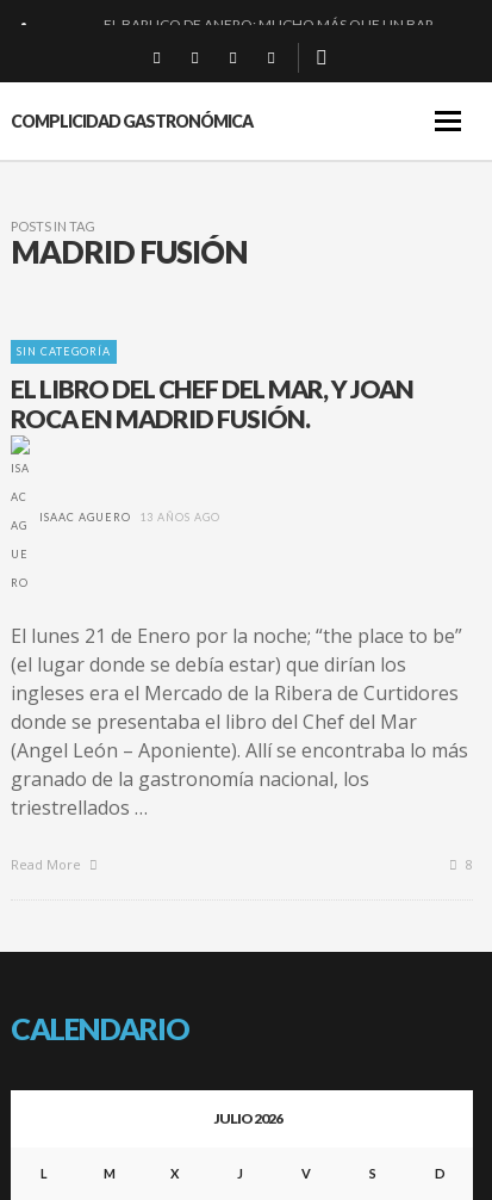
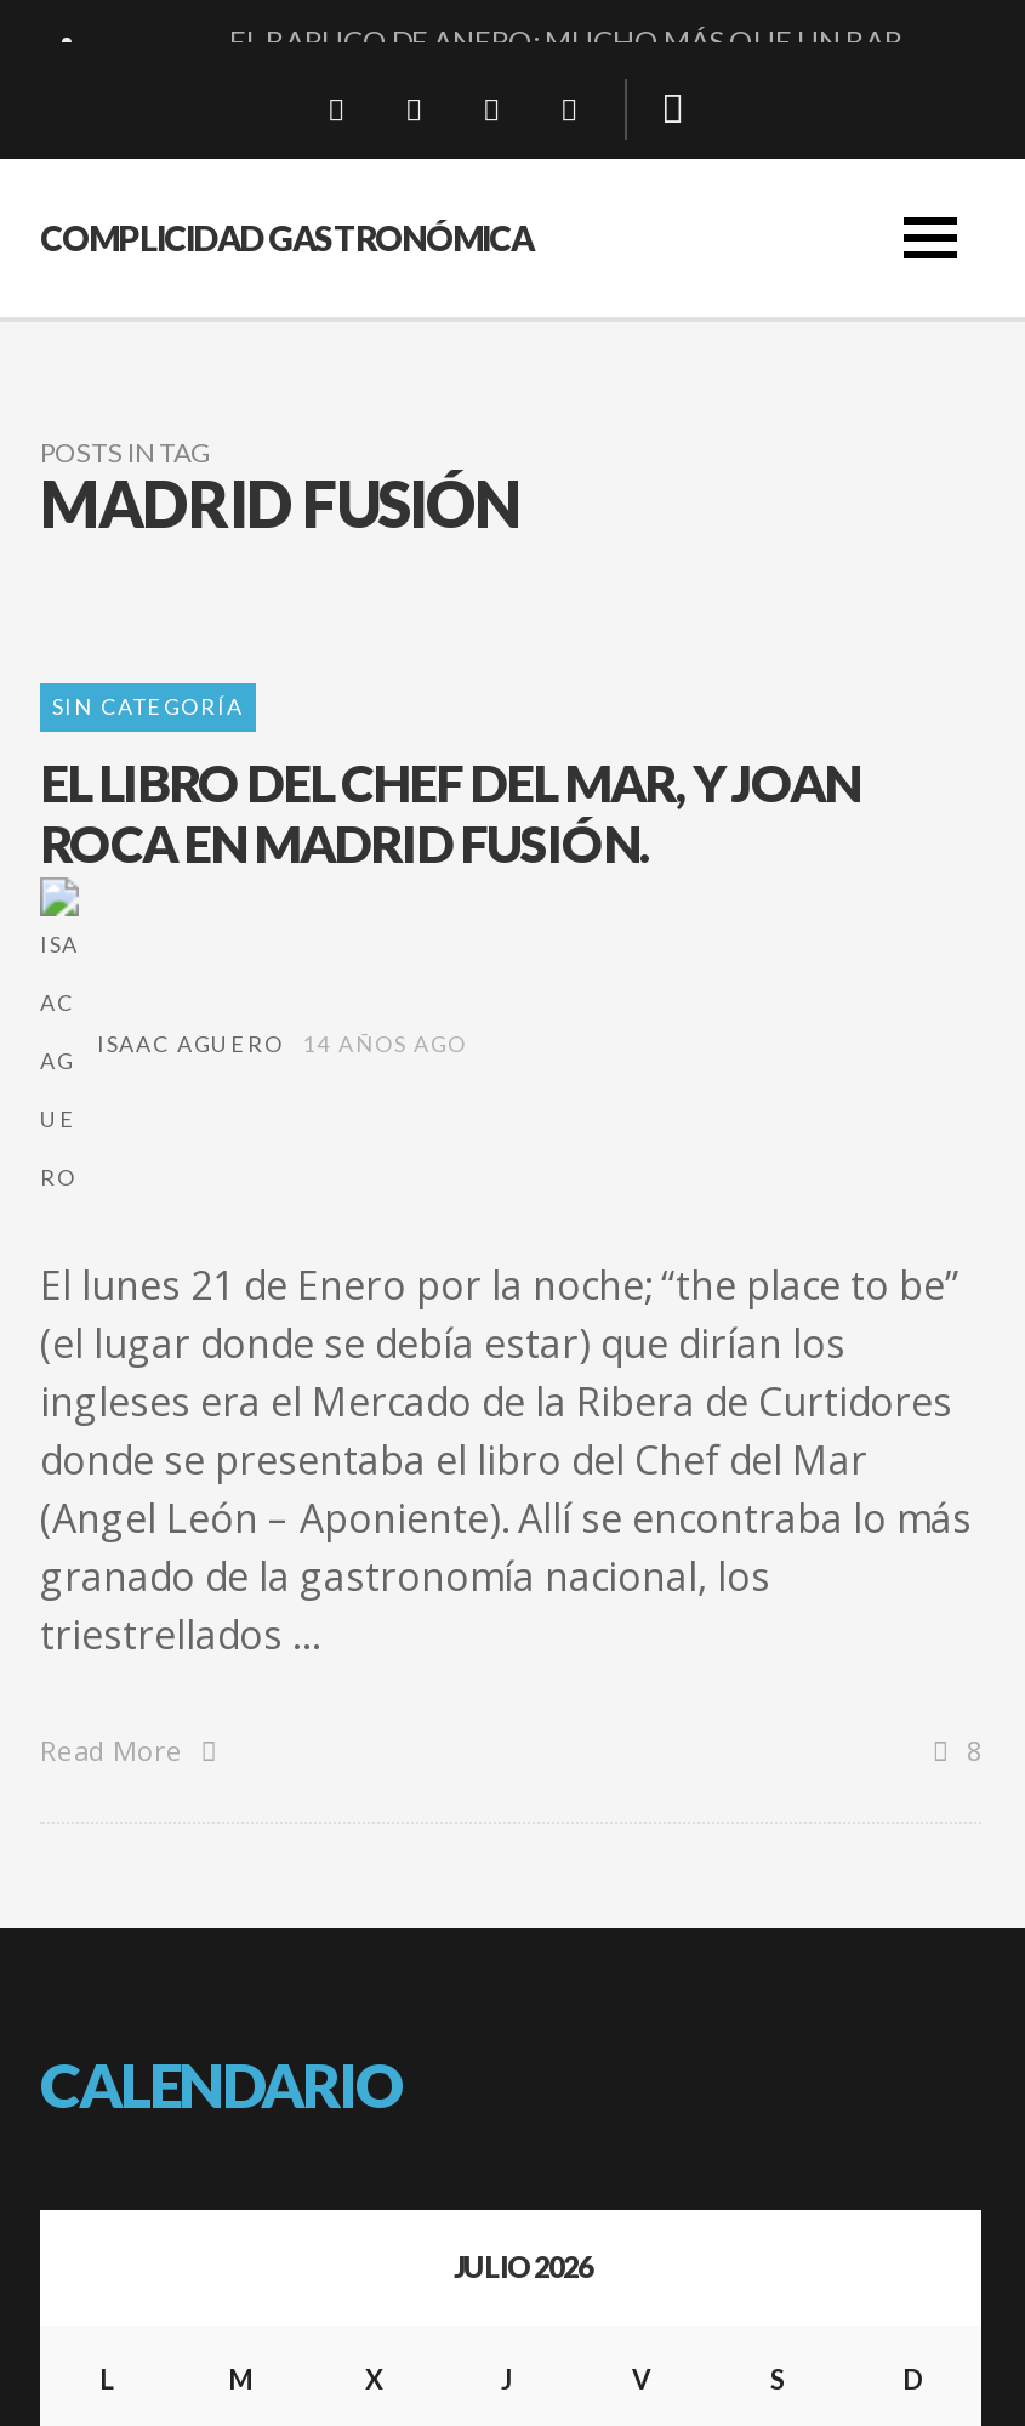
- ISAAC AGUERO 13 AÑOS AGO
+ ISAAC AGUERO 14 AÑOS AGO
